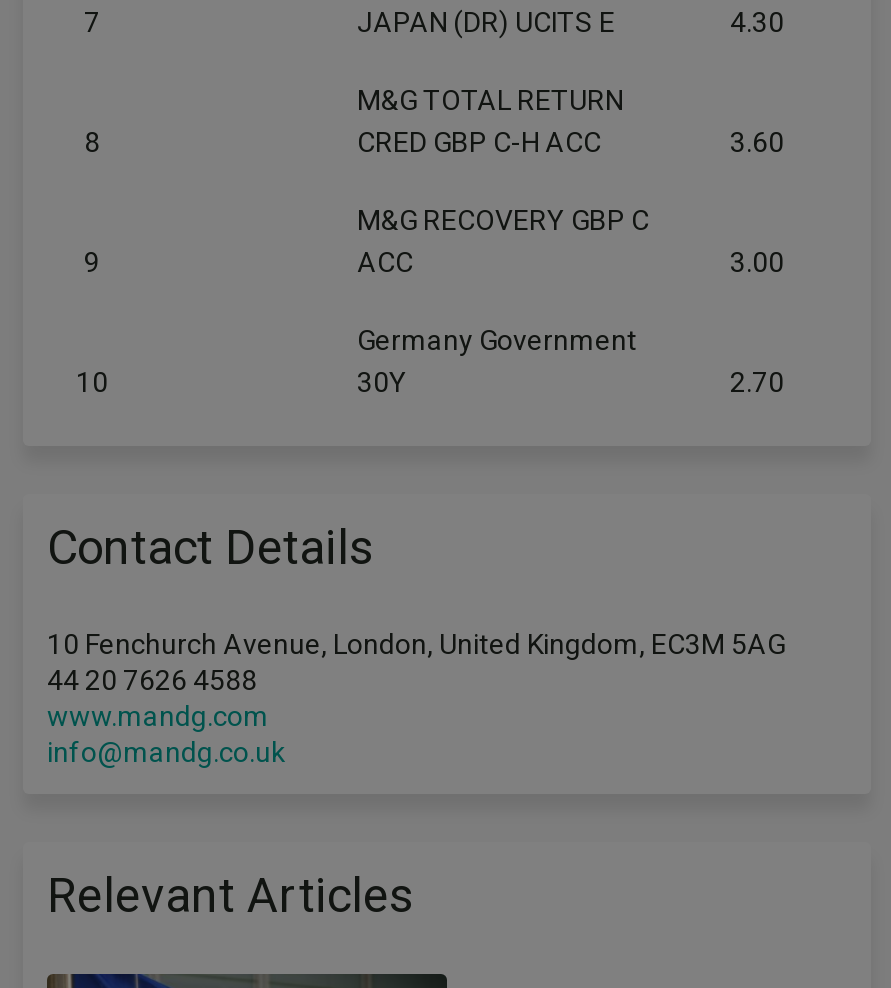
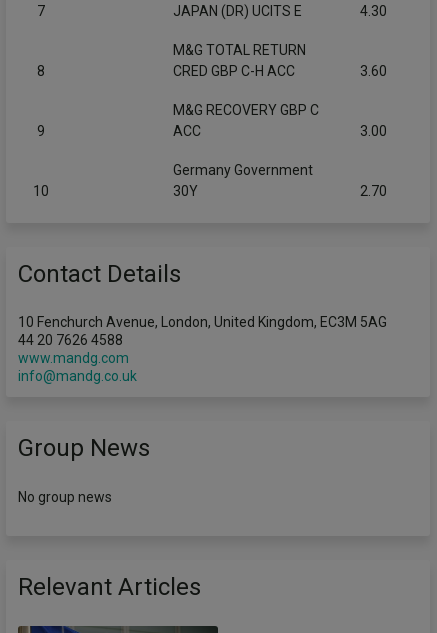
+ Group News
+ No group news
